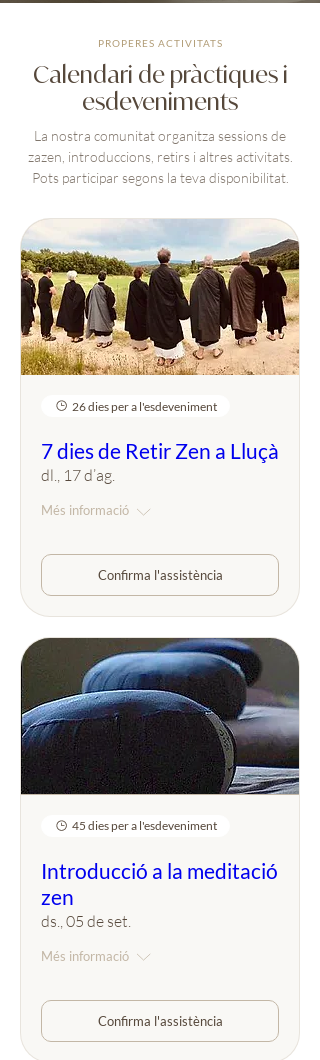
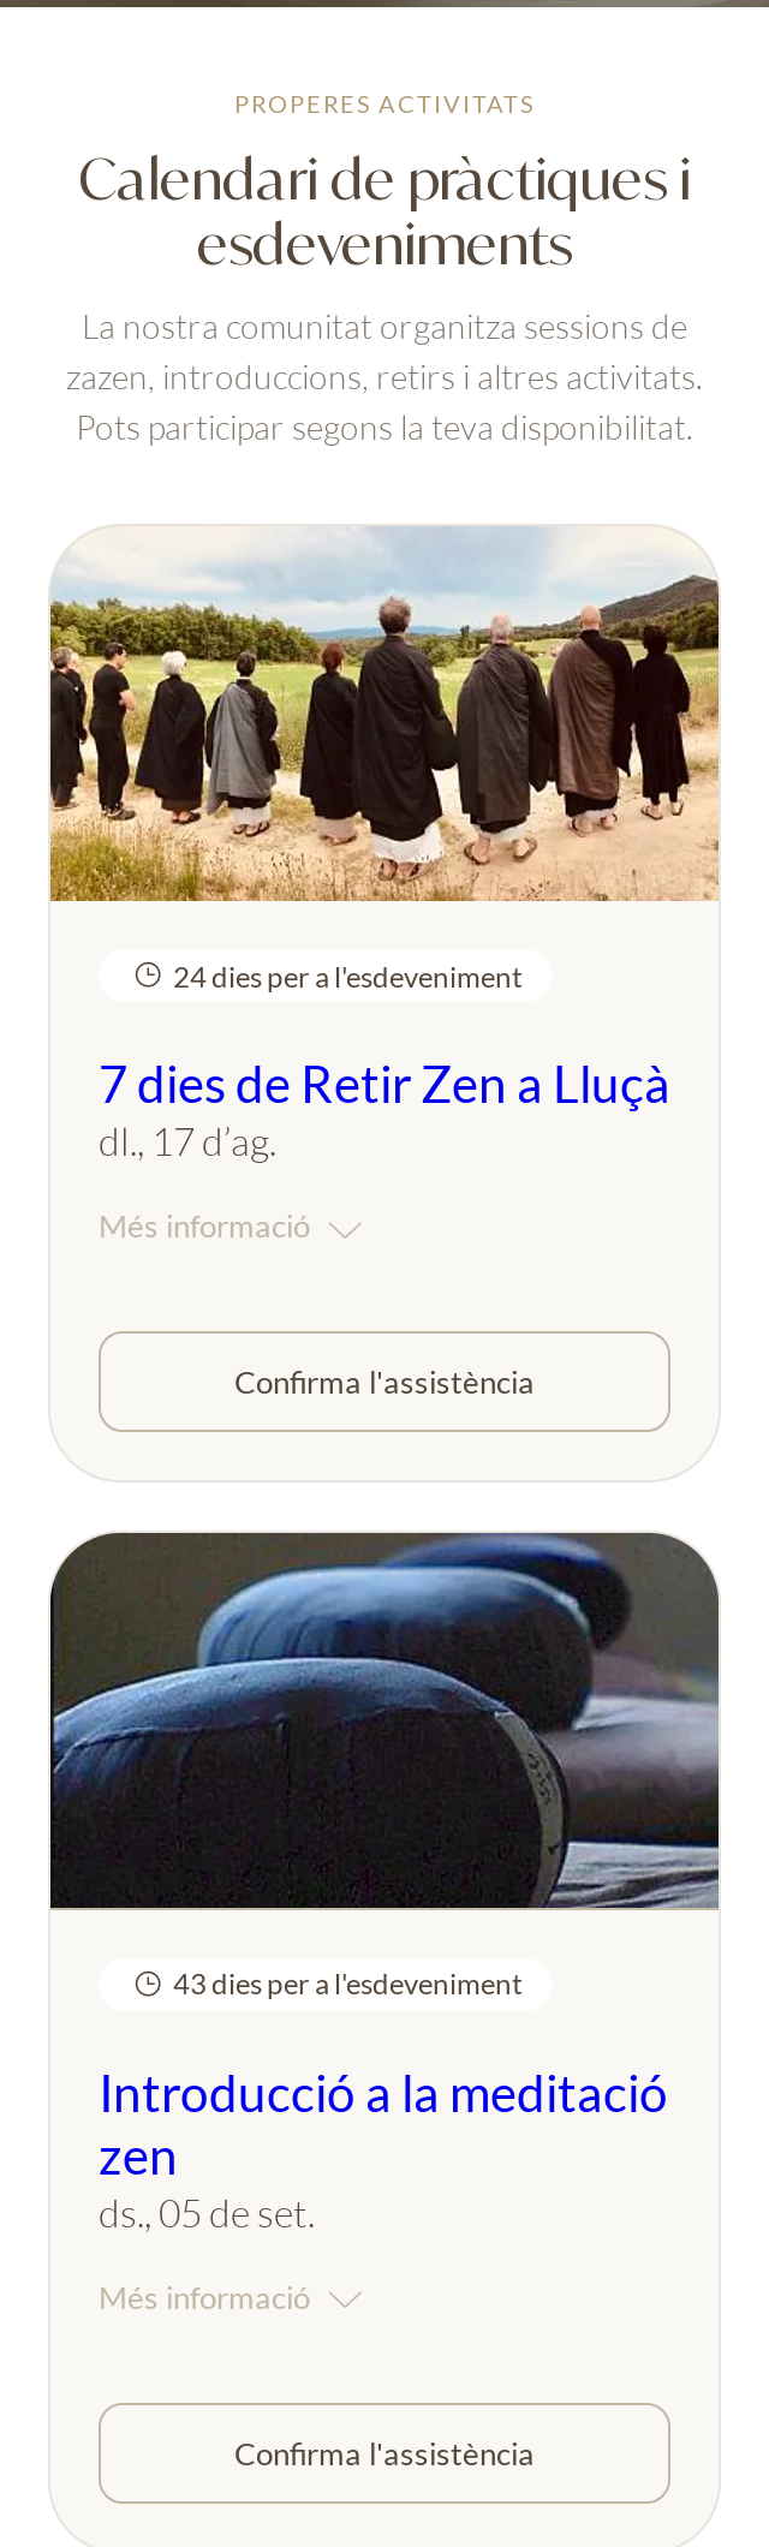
- 26 dies per a l'esdeveniment
+ 24 dies per a l'esdeveniment

- 45 dies per a l'esdeveniment
+ 43 dies per a l'esdeveniment
